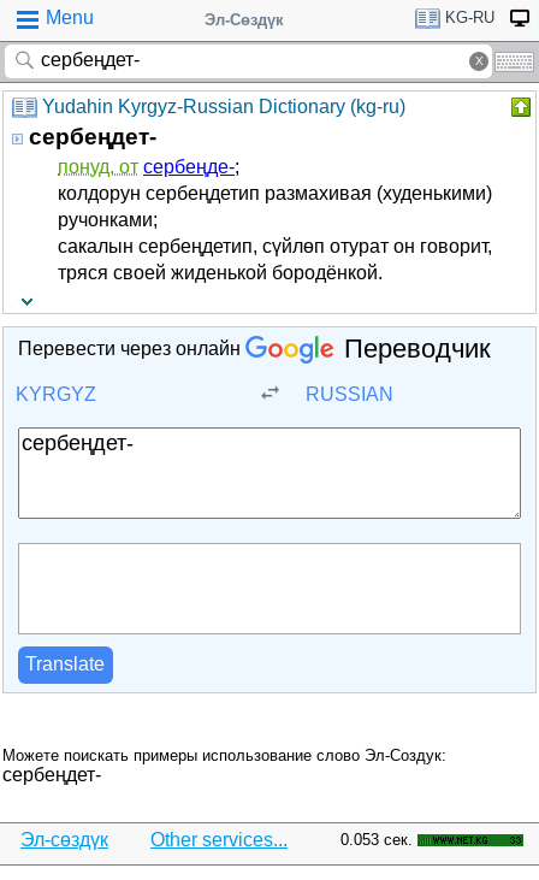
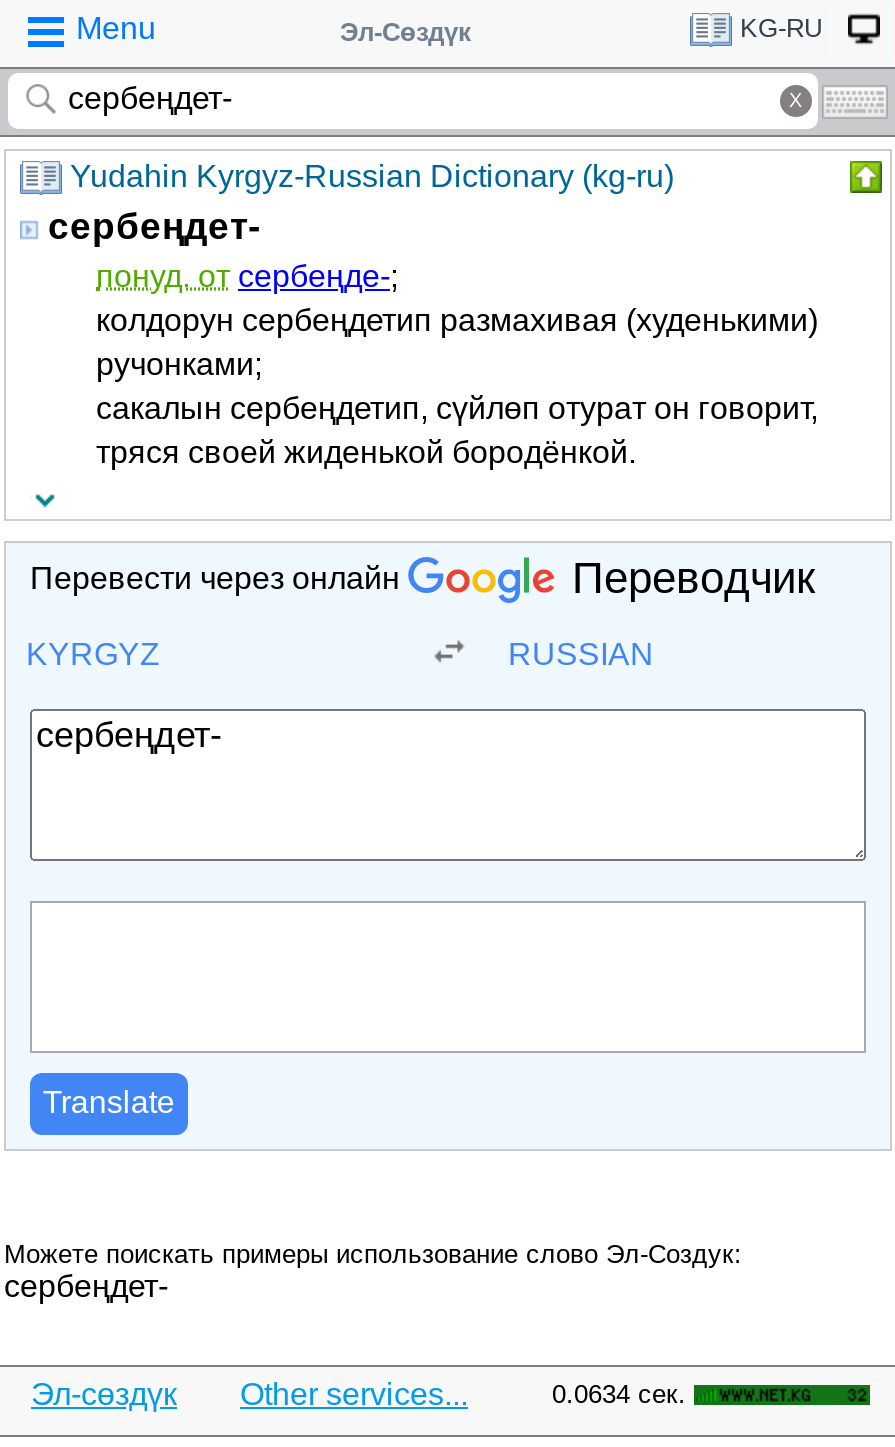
- 0.053 сек.
+ 0.0634 сек.
